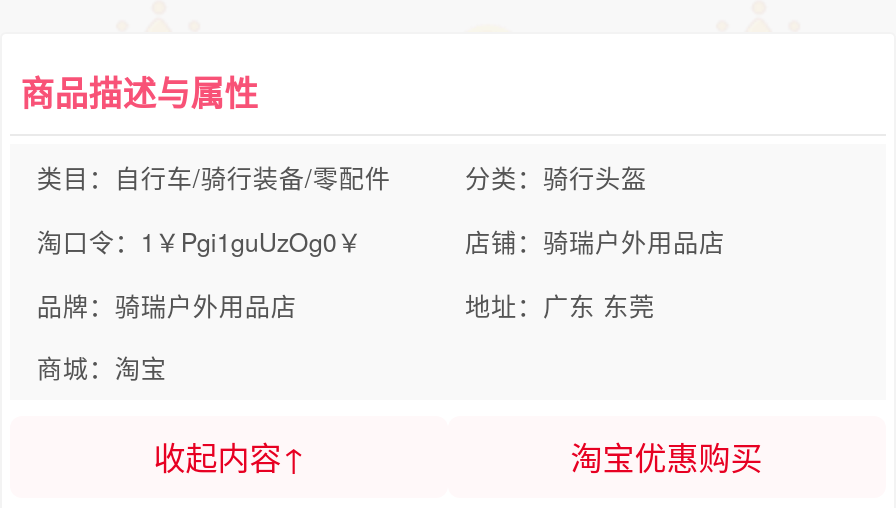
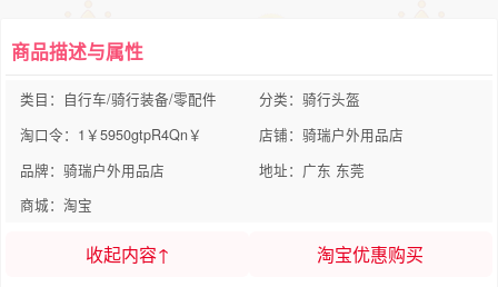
- 淘口令：1￥Pgi1guUzOg0￥
+ 淘口令：1￥5950gtpR4Qn￥
